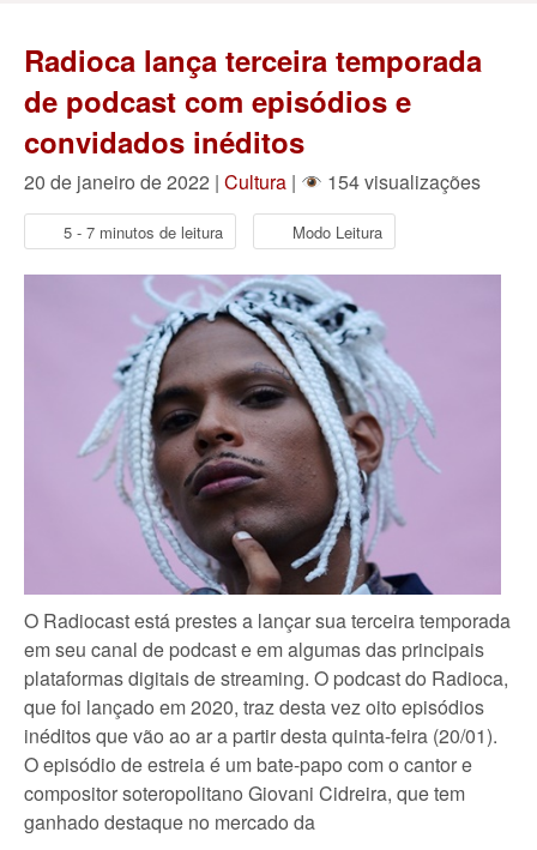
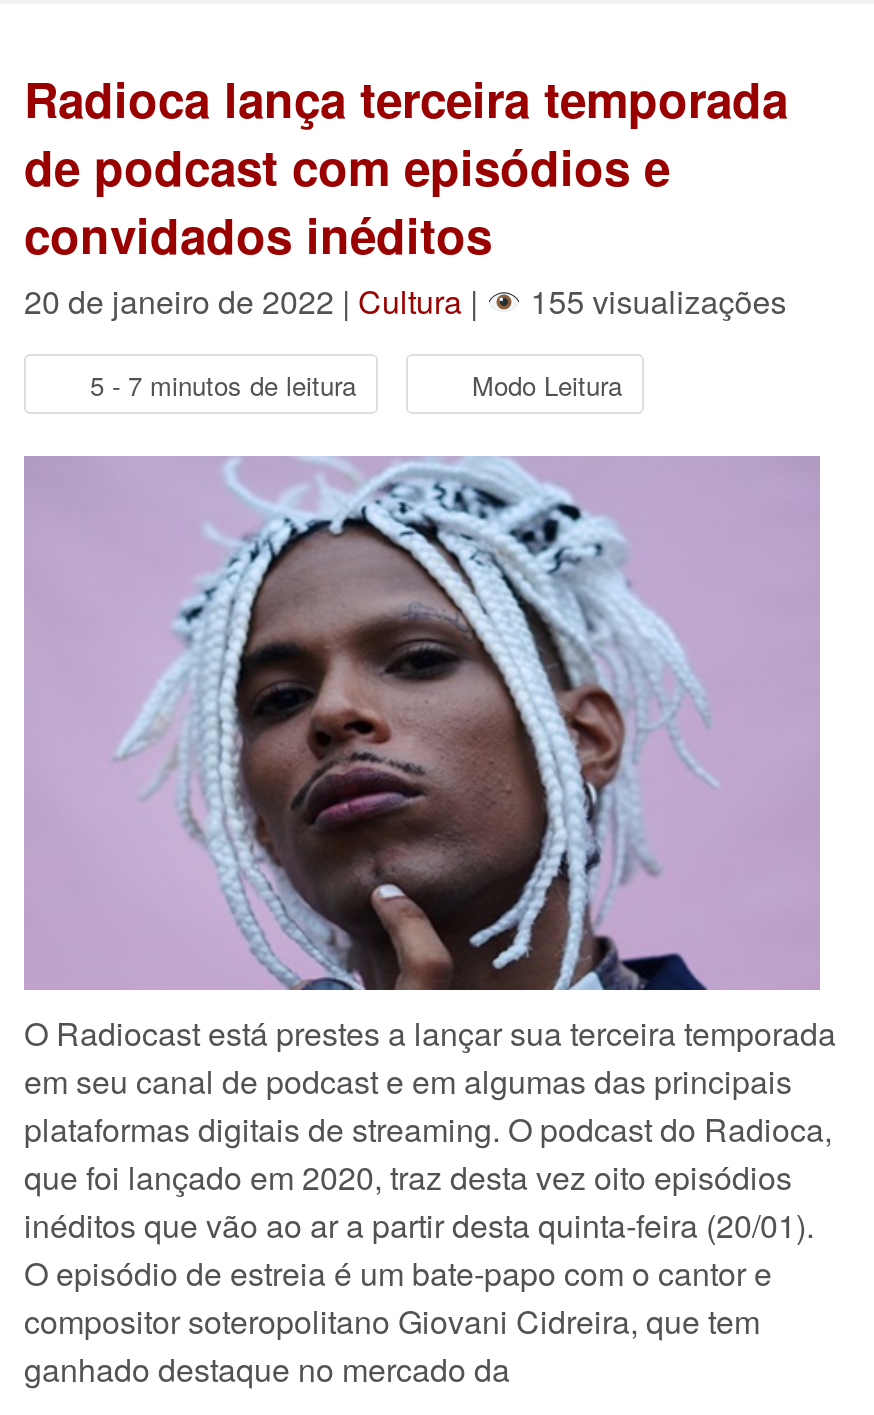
- 154 visualizações
+ 155 visualizações
